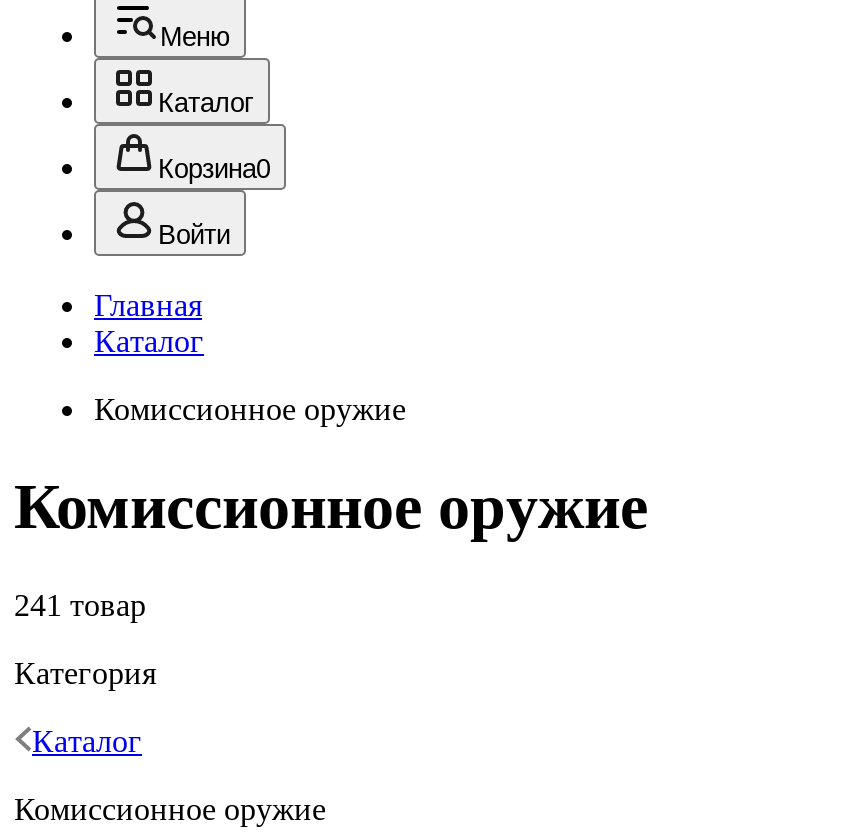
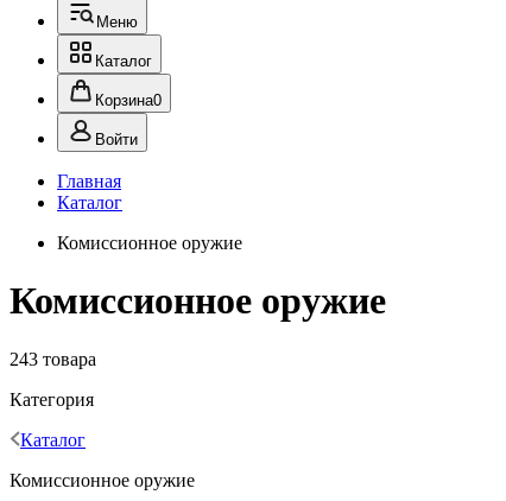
- 241 товар
+ 243 товара
